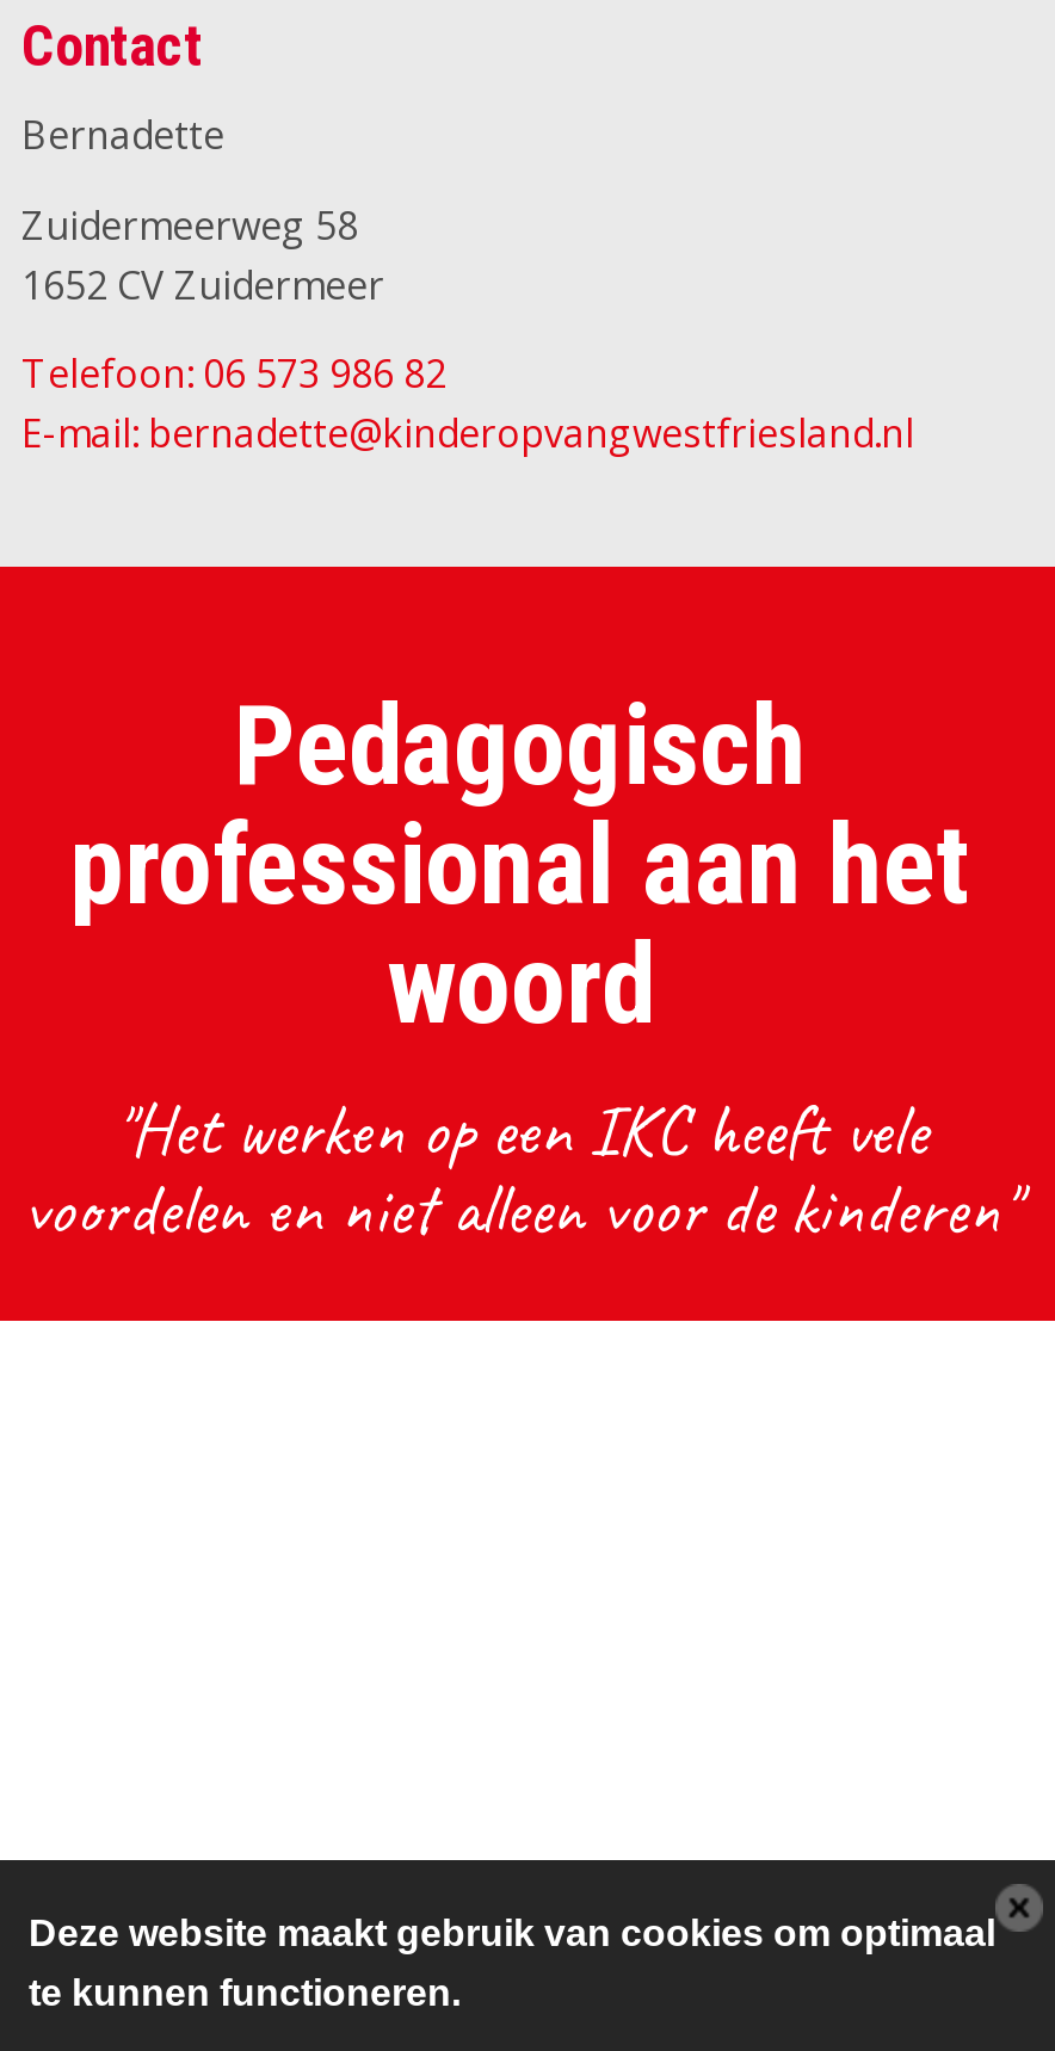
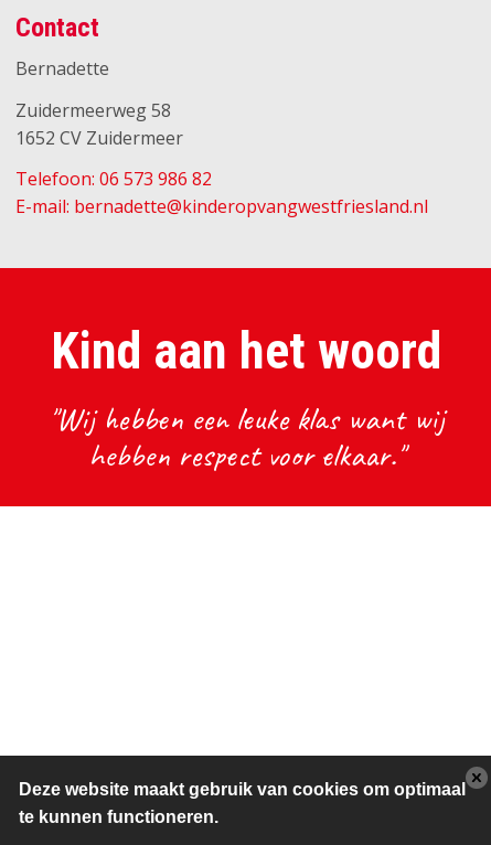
- Pedagogisch
- professional aan het
- woord
- "Het werken op een IKC heeft vele
- voordelen en niet alleen voor de kinderen"
+ Kind aan het woord
+ "Wij hebben een leuke klas want wij
+ hebben respect voor elkaar."
